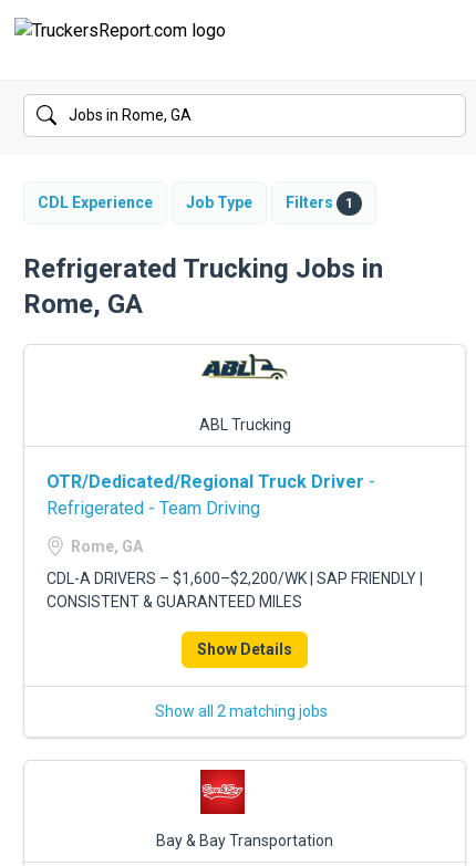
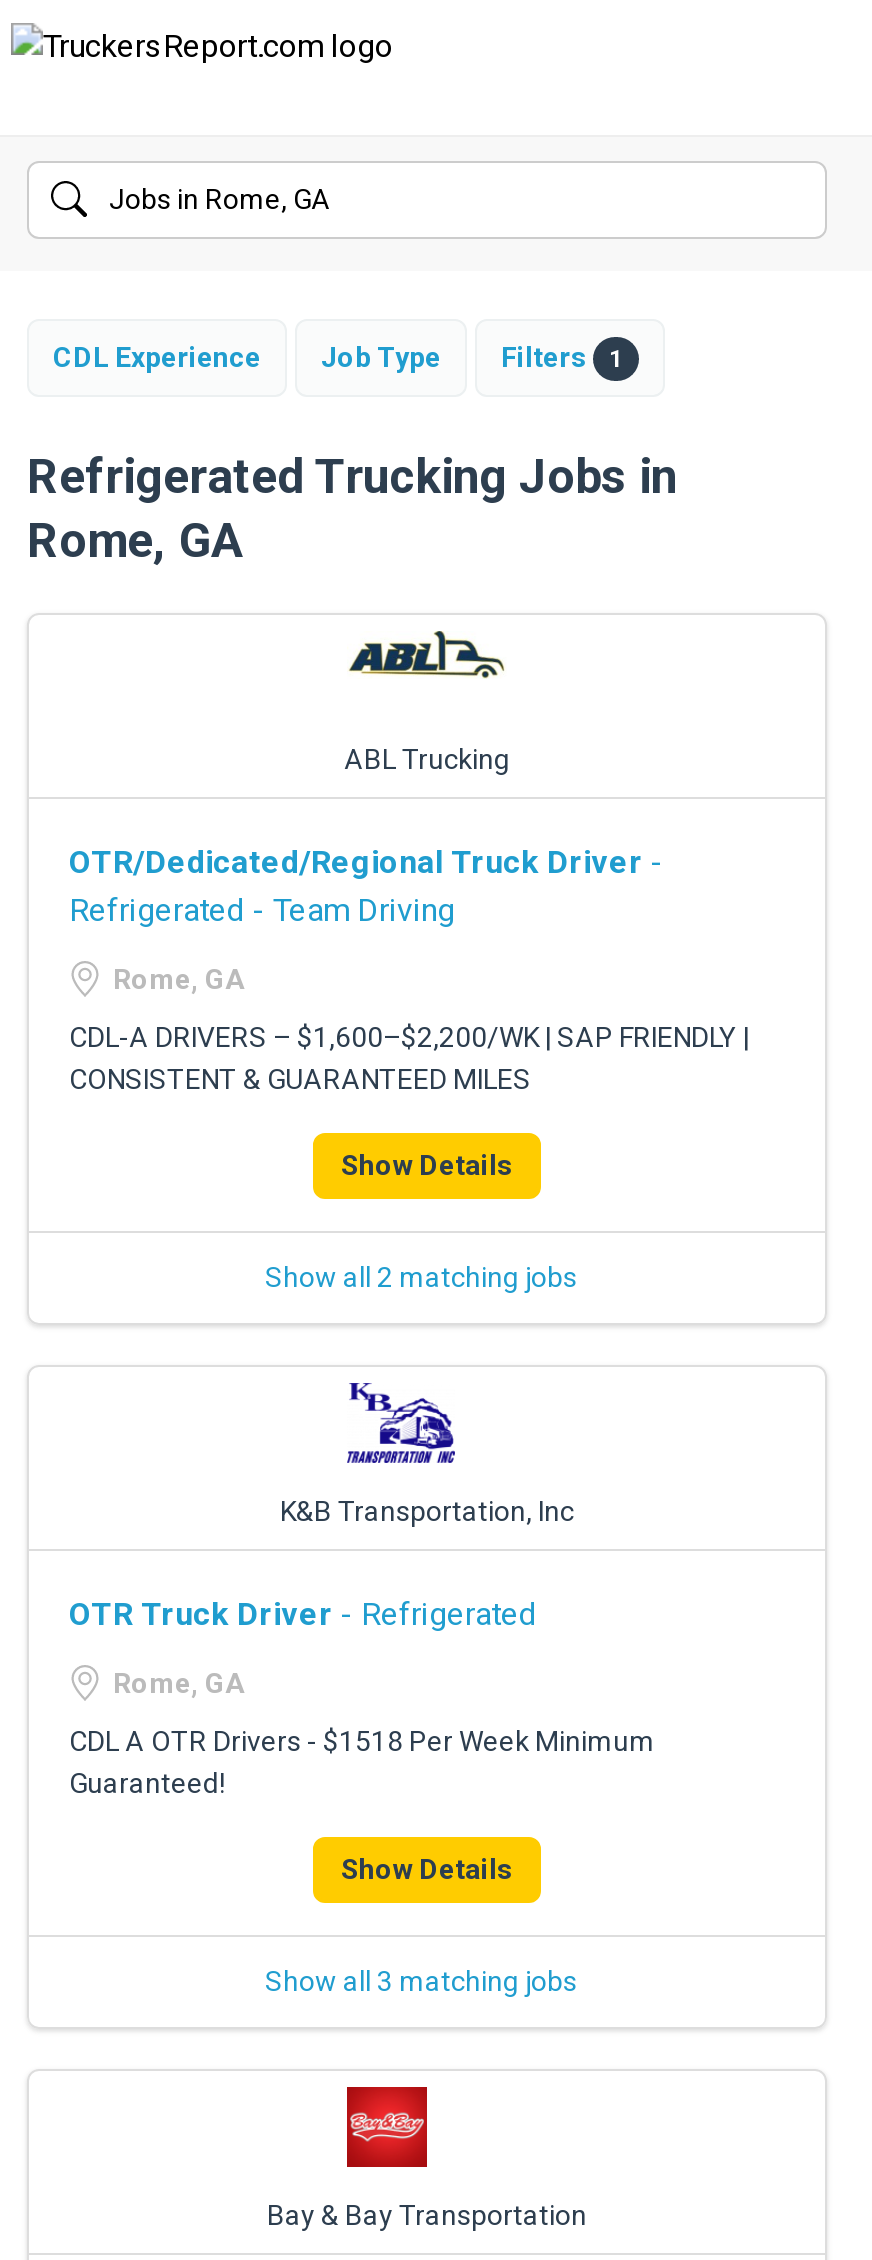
+ [image]
+ K&B Transportation, Inc
+ OTR Truck Driver - Refrigerated
+ Rome, GA
+ CDL A OTR Drivers - $1518 Per Week Minimum
+ Guaranteed!
+ Show Details
+ Show all 3 matching jobs
